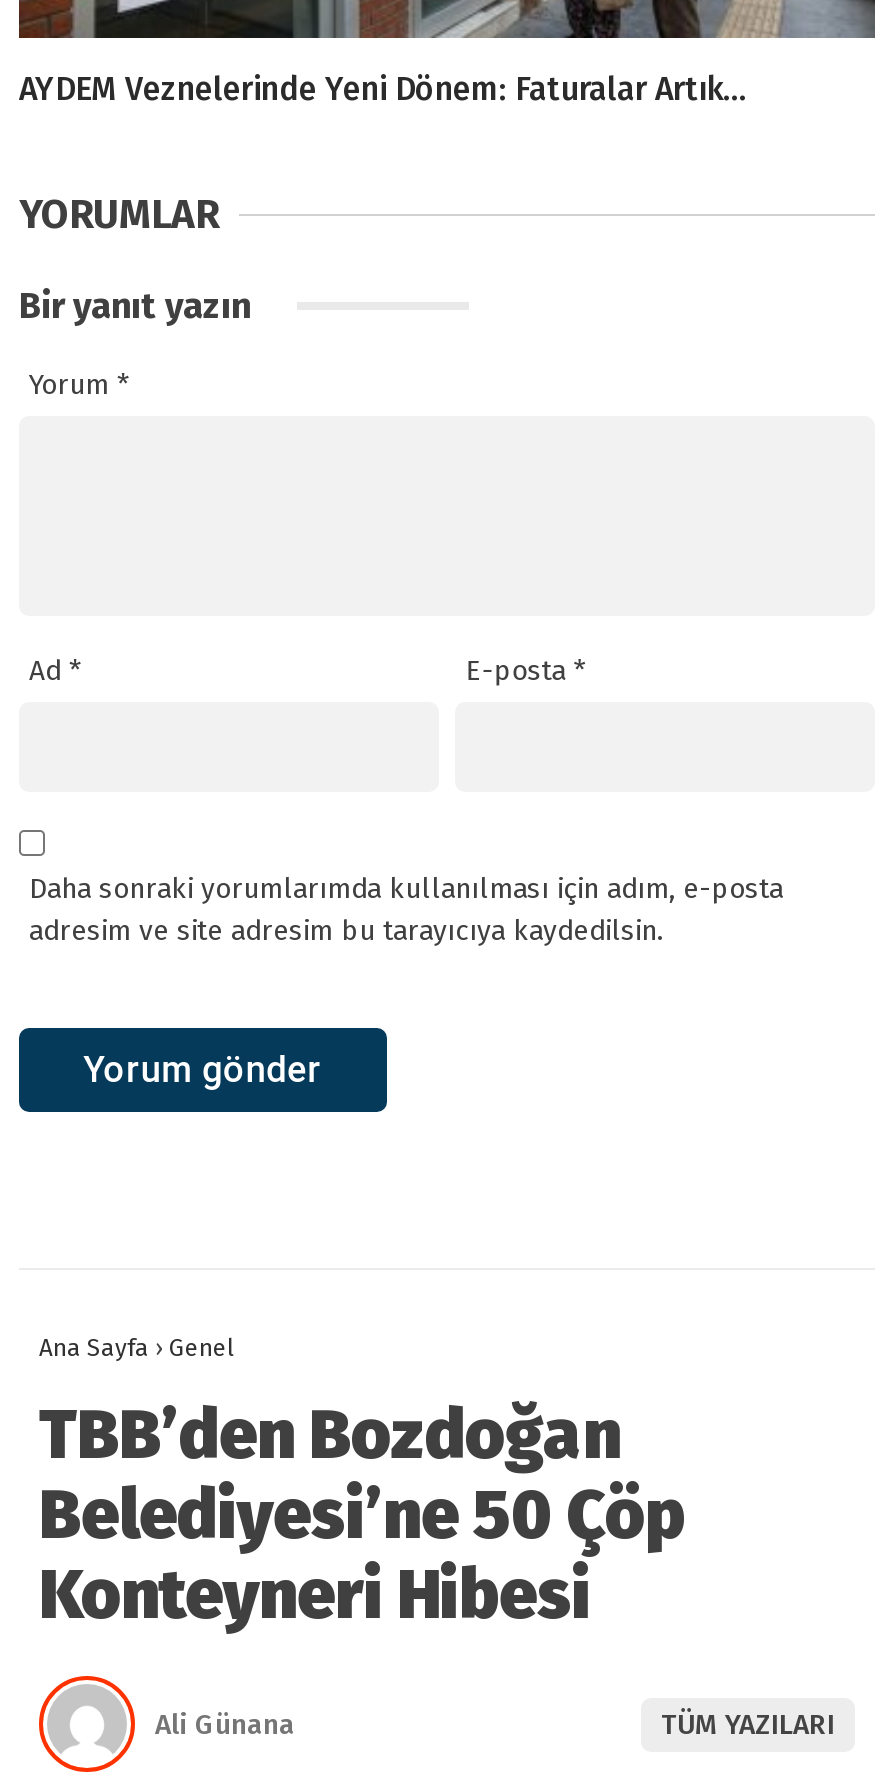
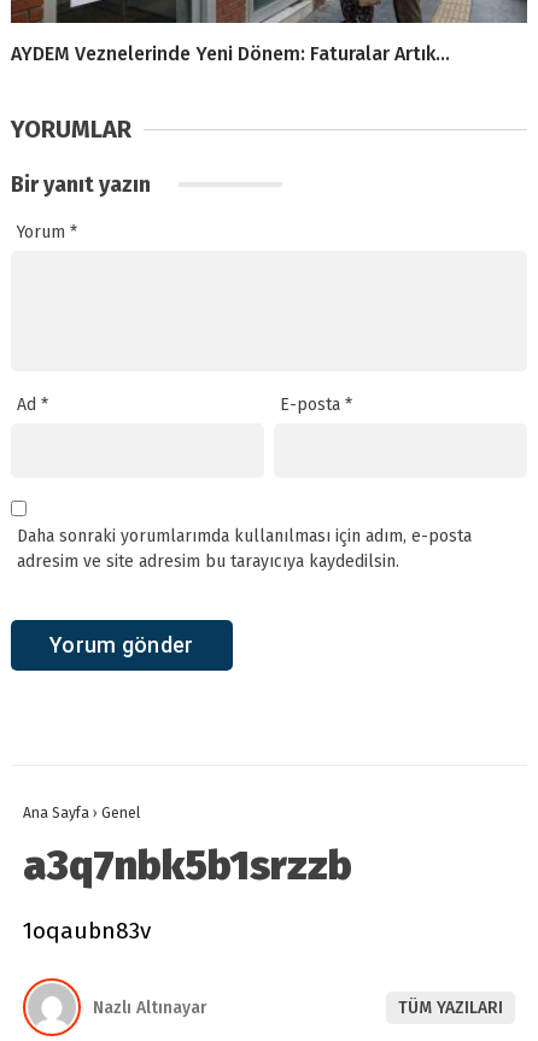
- TBB’den Bozdoğan
- Belediyesi’ne 50 Çöp
- Konteyneri Hibesi
- Ali Günana
+ a3q7nbk5b1srzzb
+ 1oqaubn83v
+ Nazlı Altınayar
